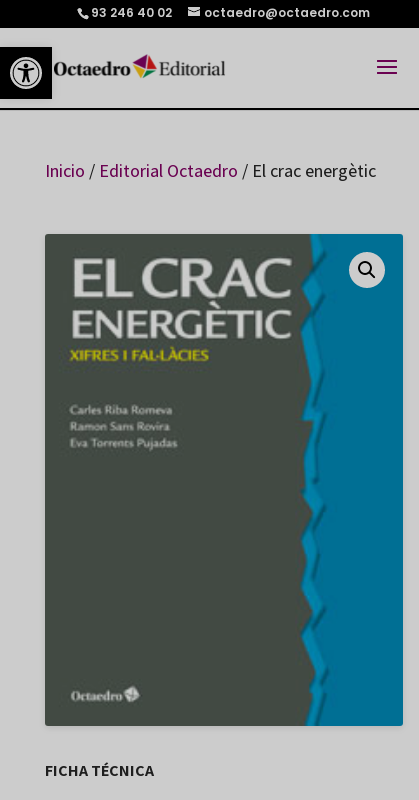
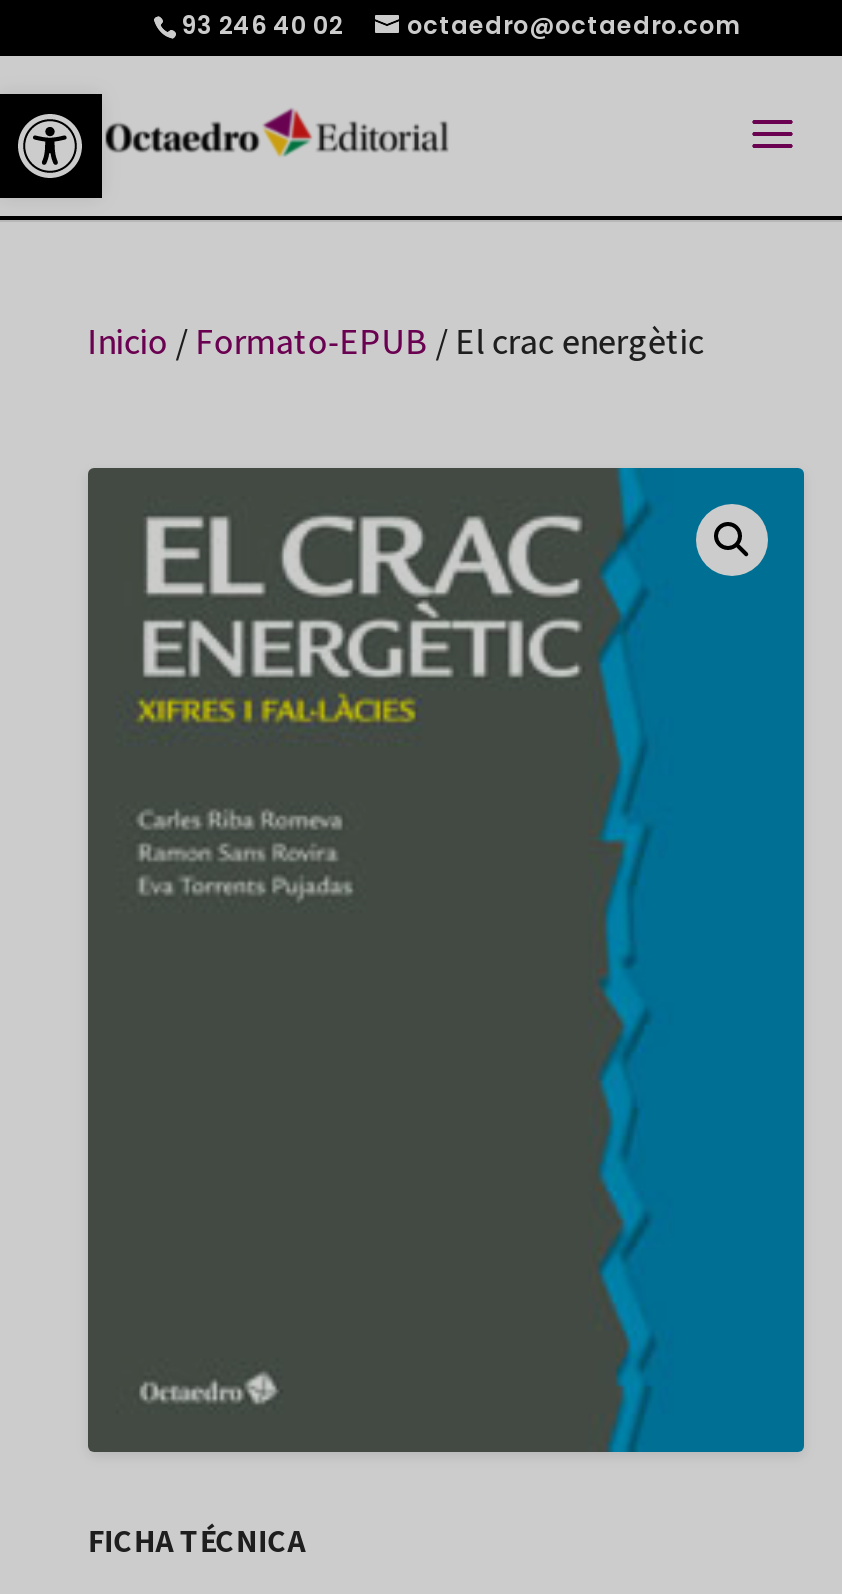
- Inicio / Editorial Octaedro / El crac energètic
+ Inicio / Formato-EPUB / El crac energètic
